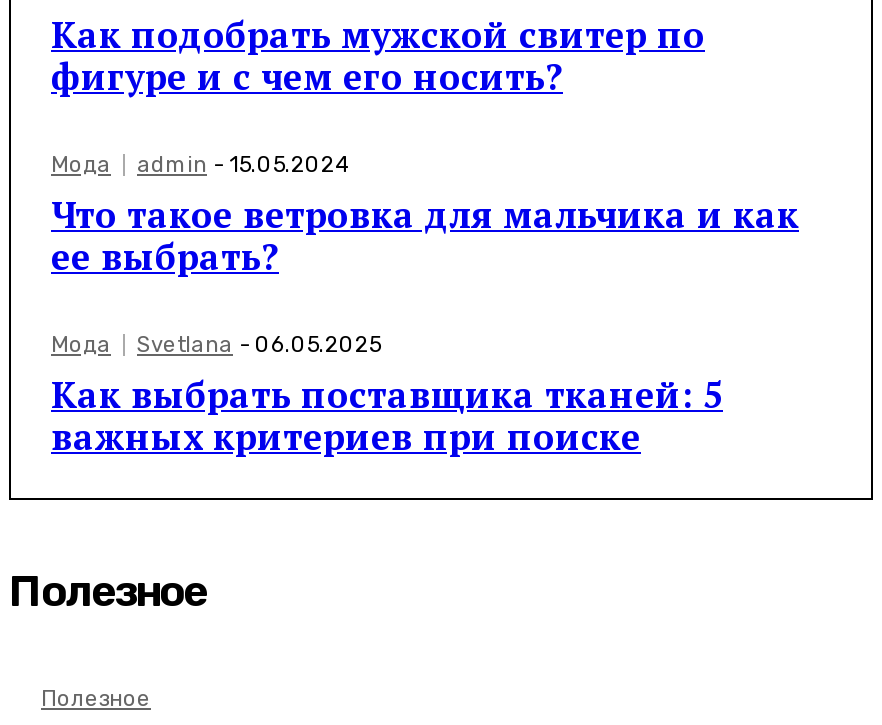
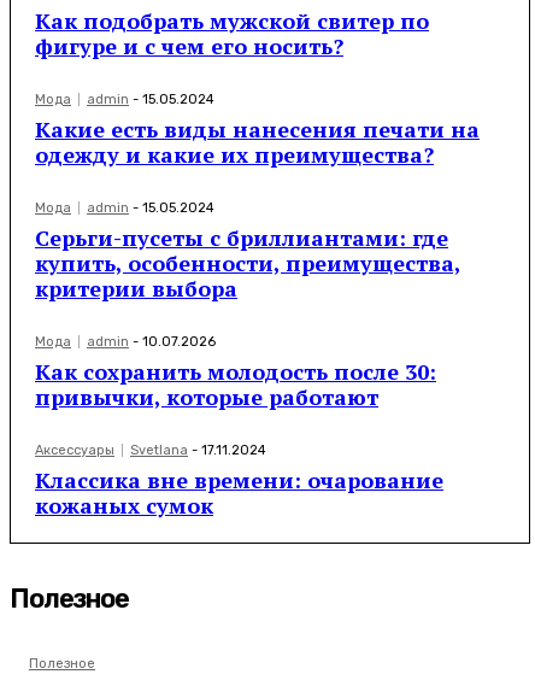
- Что такое ветровка для мальчика и как
- ее выбрать?
+ Какие есть виды нанесения печати на
+ одежду и какие их преимущества?

- Svetlana - 06.05.2025
- Как выбрать поставщика тканей: 5
- важных критериев при поиске
+ admin - 15.05.2024
+ Серьги-пусеты с бриллиантами: где
+ купить, особенности, преимущества,
+ критерии выбора
+ Мода
+ admin - 10.07.2026
+ Как сохранить молодость после 30:
+ привычки, которые работают
+ Аксессуары
+ Svetlana - 17.11.2024
+ Классика вне времени: очарование
+ кожаных сумок
